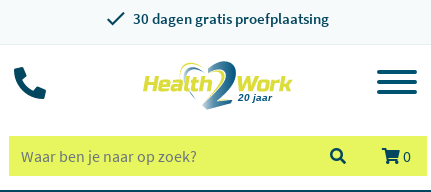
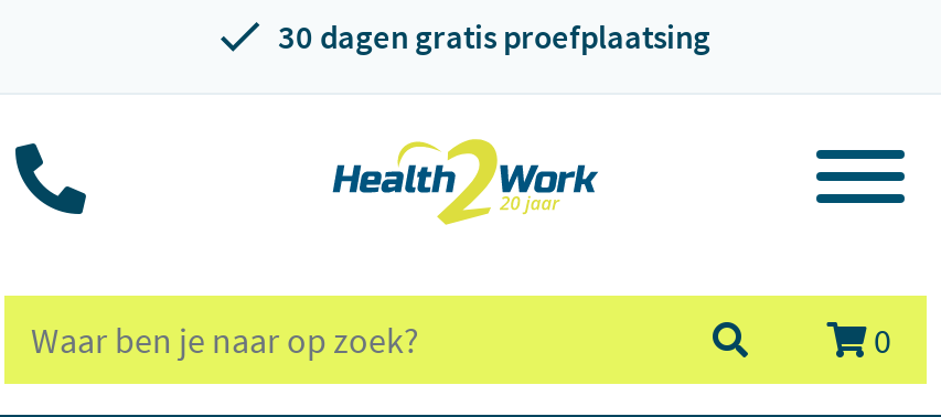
- [image]
+ [image]
